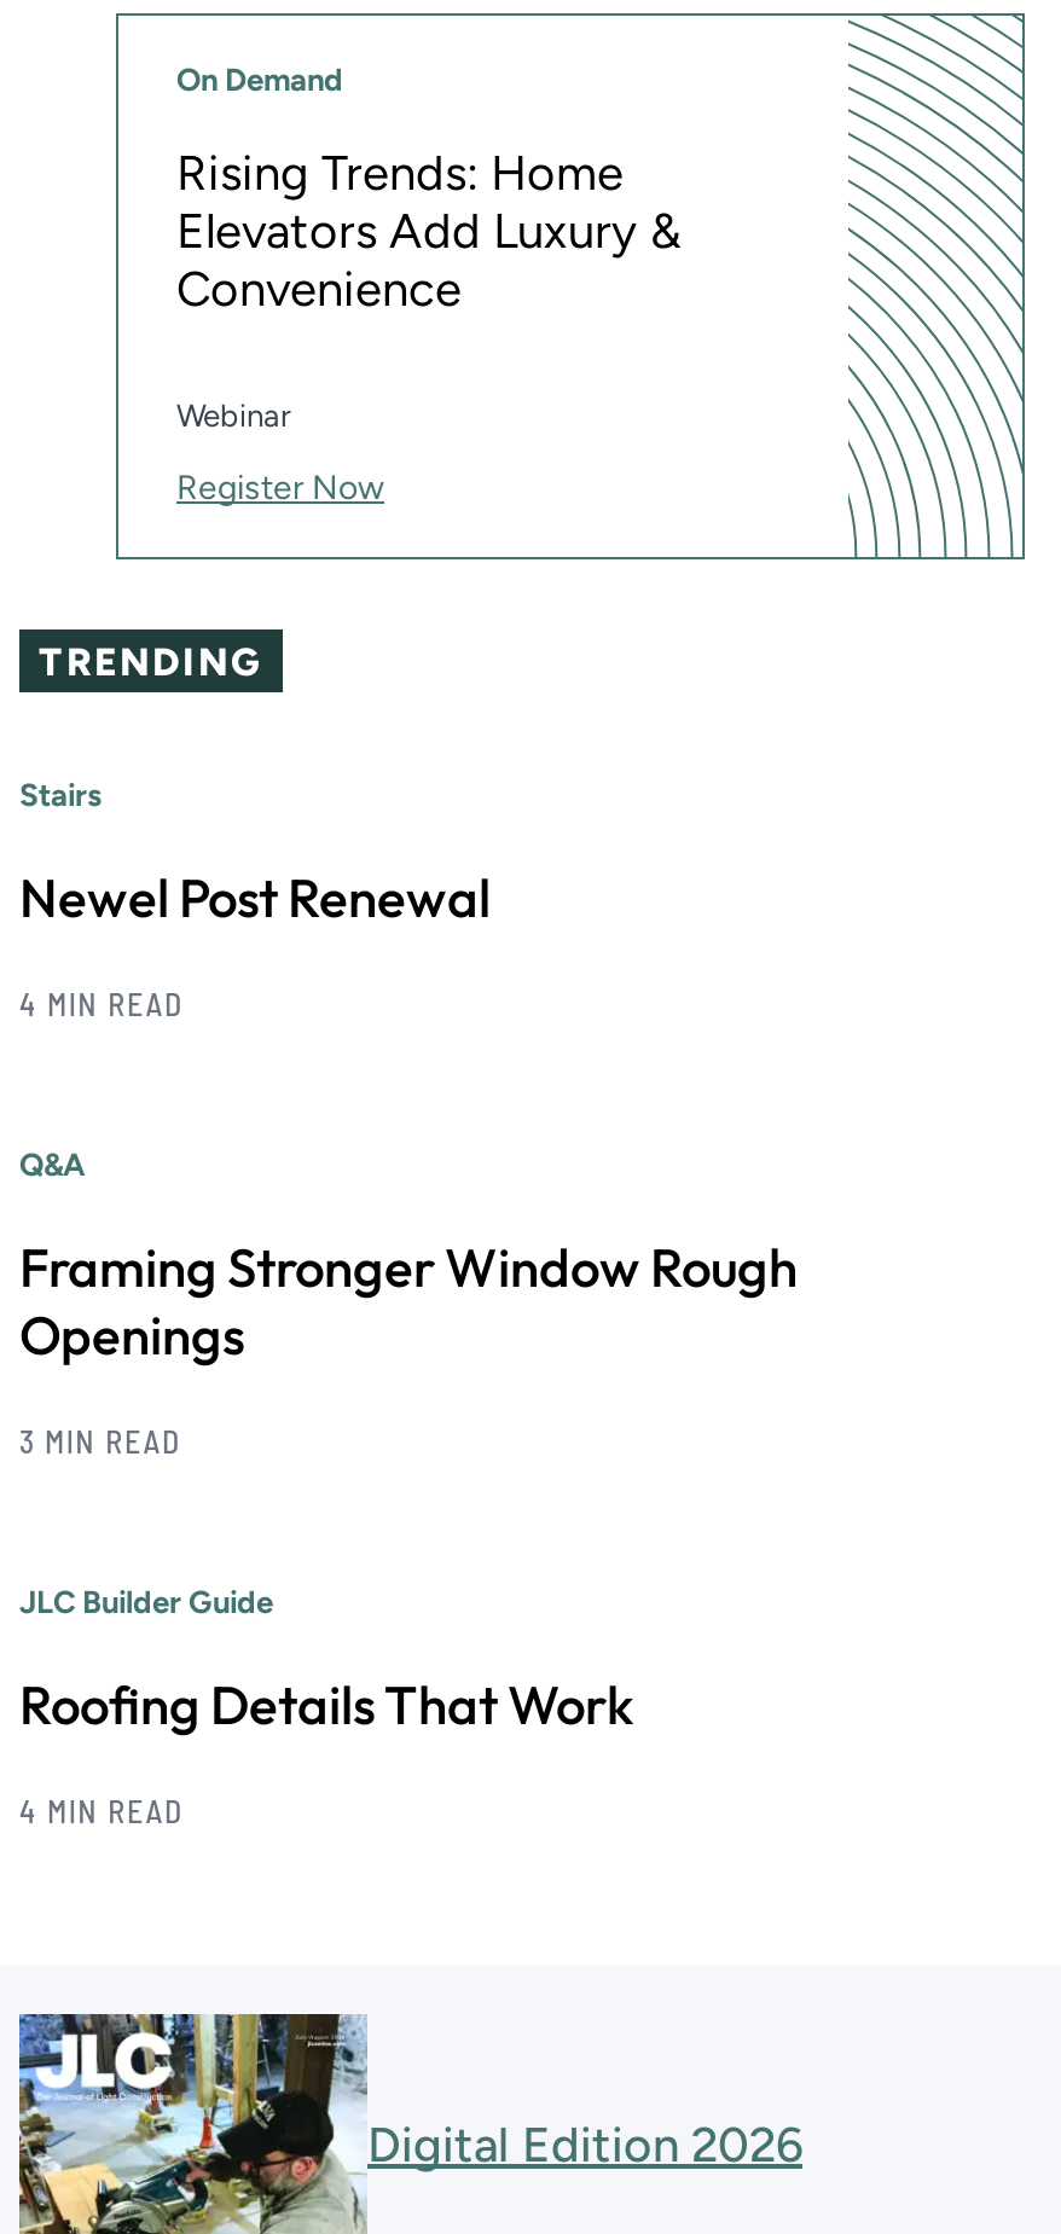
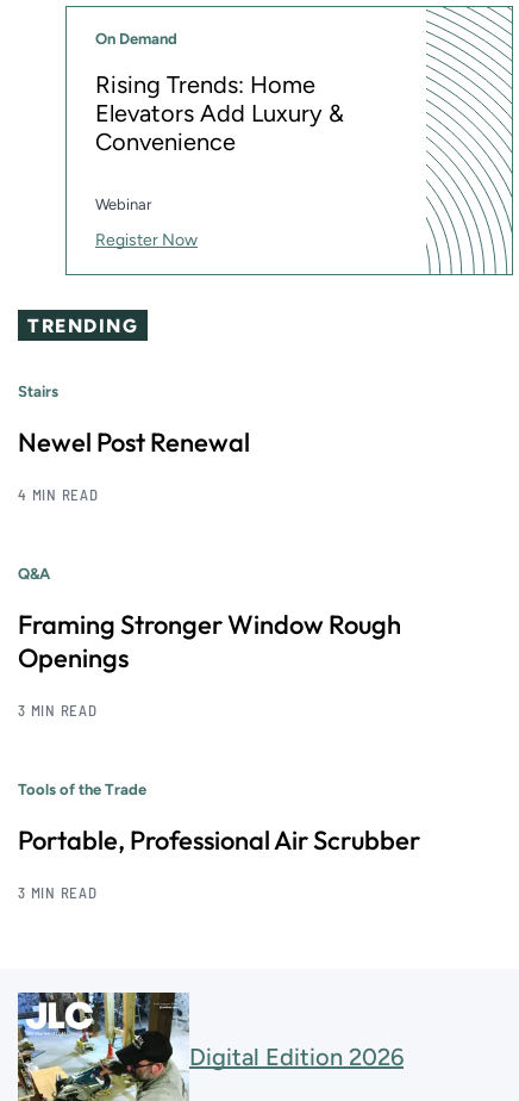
- JLC Builder Guide
+ Tools of the Trade

- Roofing Details That Work
+ Portable, Professional Air Scrubber

- 4 MIN READ
+ 3 MIN READ
